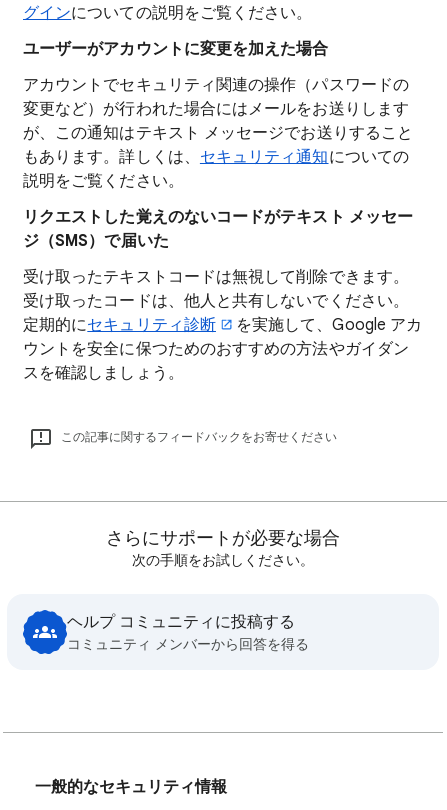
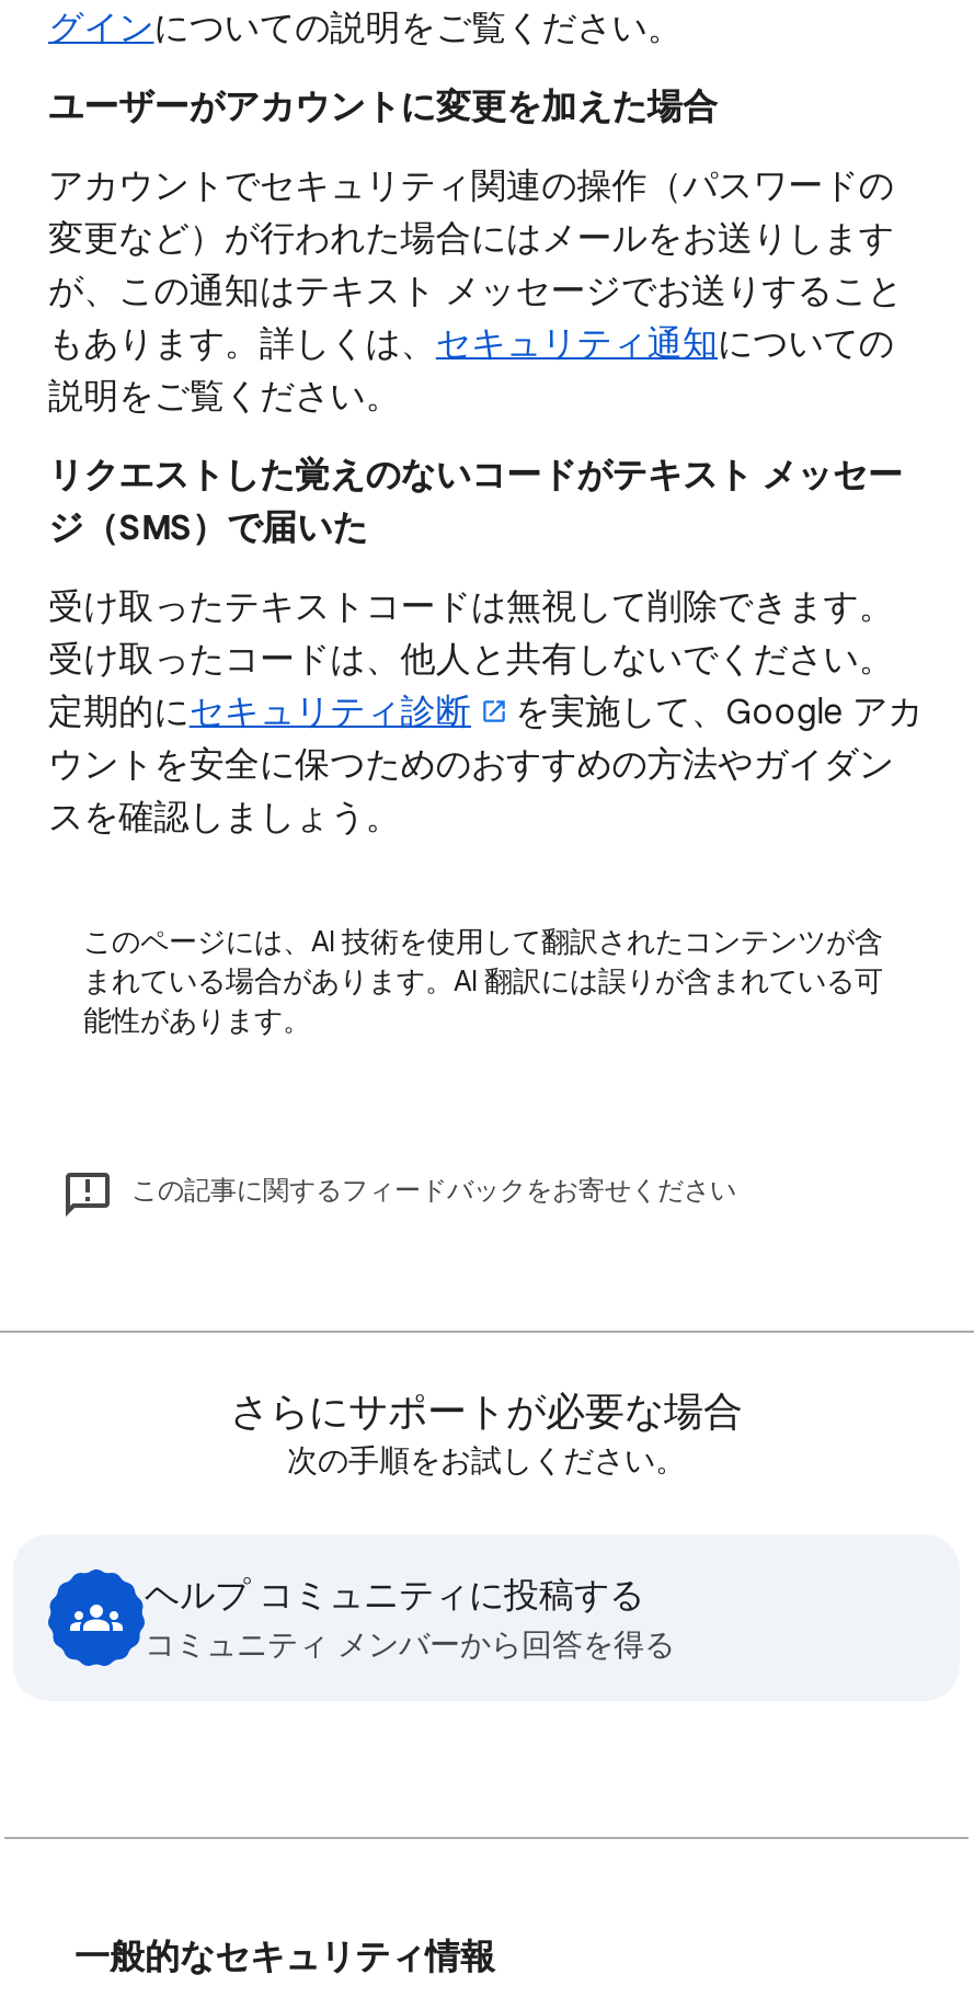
+ このページには、AI 技術を使用して翻訳されたコンテンツが含
+ まれている場合があります。AI 翻訳には誤りが含まれている可
+ 能性があります。
